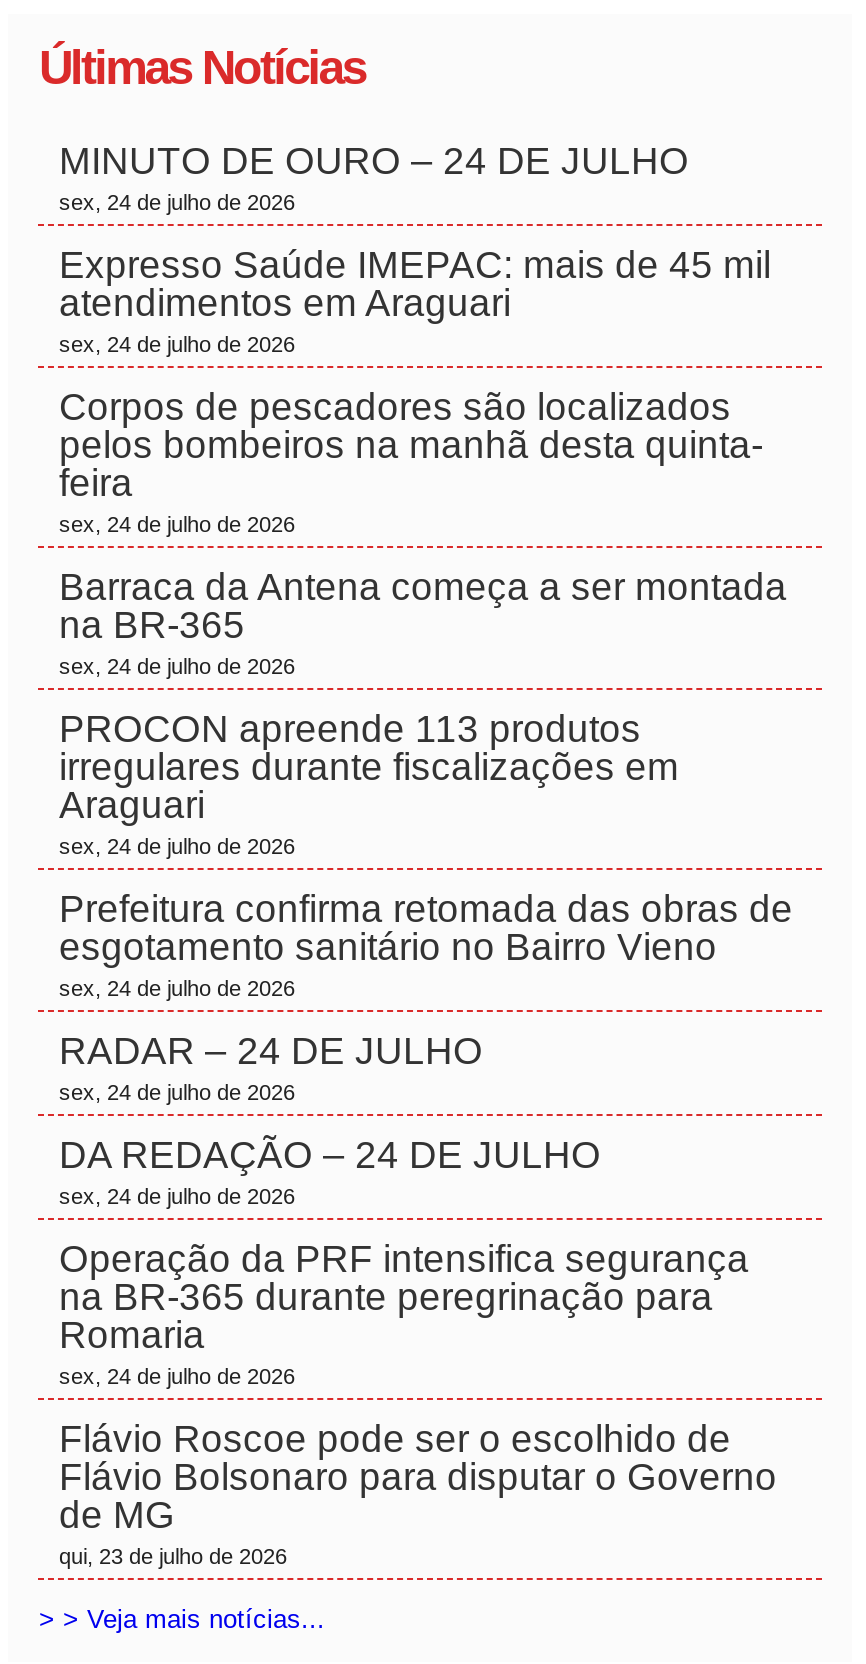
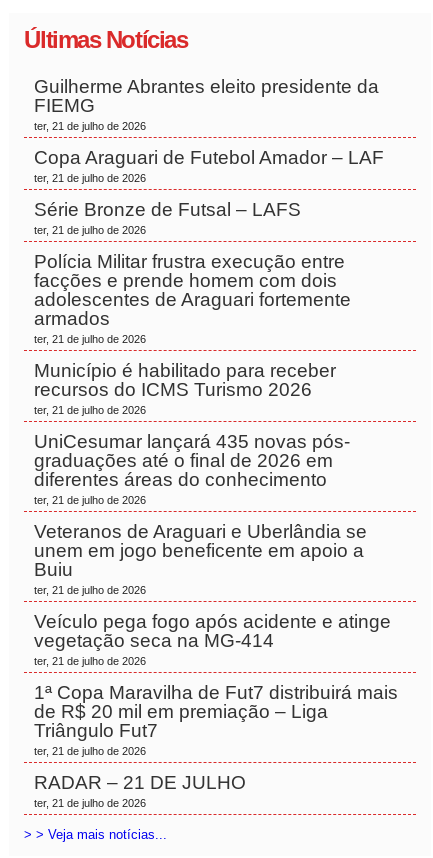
- MINUTO DE OURO – 24 DE JULHO
- sex, 24 de julho de 2026
+ Guilherme Abrantes eleito presidente da
+ FIEMG
+ ter, 21 de julho de 2026

- Expresso Saúde IMEPAC: mais de 45 mil
- atendimentos em Araguari
- sex, 24 de julho de 2026
+ Copa Araguari de Futebol Amador – LAF
+ ter, 21 de julho de 2026

- Corpos de pescadores são localizados
- pelos bombeiros na manhã desta quinta-
- feira
- sex, 24 de julho de 2026
+ Série Bronze de Futsal – LAFS
+ ter, 21 de julho de 2026

- Barraca da Antena começa a ser montada
- na BR-365
- sex, 24 de julho de 2026
+ Polícia Militar frustra execução entre
+ facções e prende homem com dois
+ adolescentes de Araguari fortemente
+ armados
+ ter, 21 de julho de 2026

- PROCON apreende 113 produtos
- irregulares durante fiscalizações em
- Araguari
- sex, 24 de julho de 2026
+ Município é habilitado para receber
+ recursos do ICMS Turismo 2026
+ ter, 21 de julho de 2026

- Prefeitura confirma retomada das obras de
- esgotamento sanitário no Bairro Vieno
- sex, 24 de julho de 2026
+ UniCesumar lançará 435 novas pós-
+ graduações até o final de 2026 em
+ diferentes áreas do conhecimento
+ ter, 21 de julho de 2026

- RADAR – 24 DE JULHO
- sex, 24 de julho de 2026
+ Veteranos de Araguari e Uberlândia se
+ unem em jogo beneficente em apoio a
+ Buiu
+ ter, 21 de julho de 2026

- DA REDAÇÃO – 24 DE JULHO
- sex, 24 de julho de 2026
+ Veículo pega fogo após acidente e atinge
+ vegetação seca na MG-414
+ ter, 21 de julho de 2026

- Operação da PRF intensifica segurança
- na BR-365 durante peregrinação para
- Romaria
- sex, 24 de julho de 2026
+ 1ª Copa Maravilha de Fut7 distribuirá mais
+ de R$ 20 mil em premiação – Liga
+ Triângulo Fut7
+ ter, 21 de julho de 2026

- Flávio Roscoe pode ser o escolhido de
- Flávio Bolsonaro para disputar o Governo
- de MG
- qui, 23 de julho de 2026
+ RADAR – 21 DE JULHO
+ ter, 21 de julho de 2026
